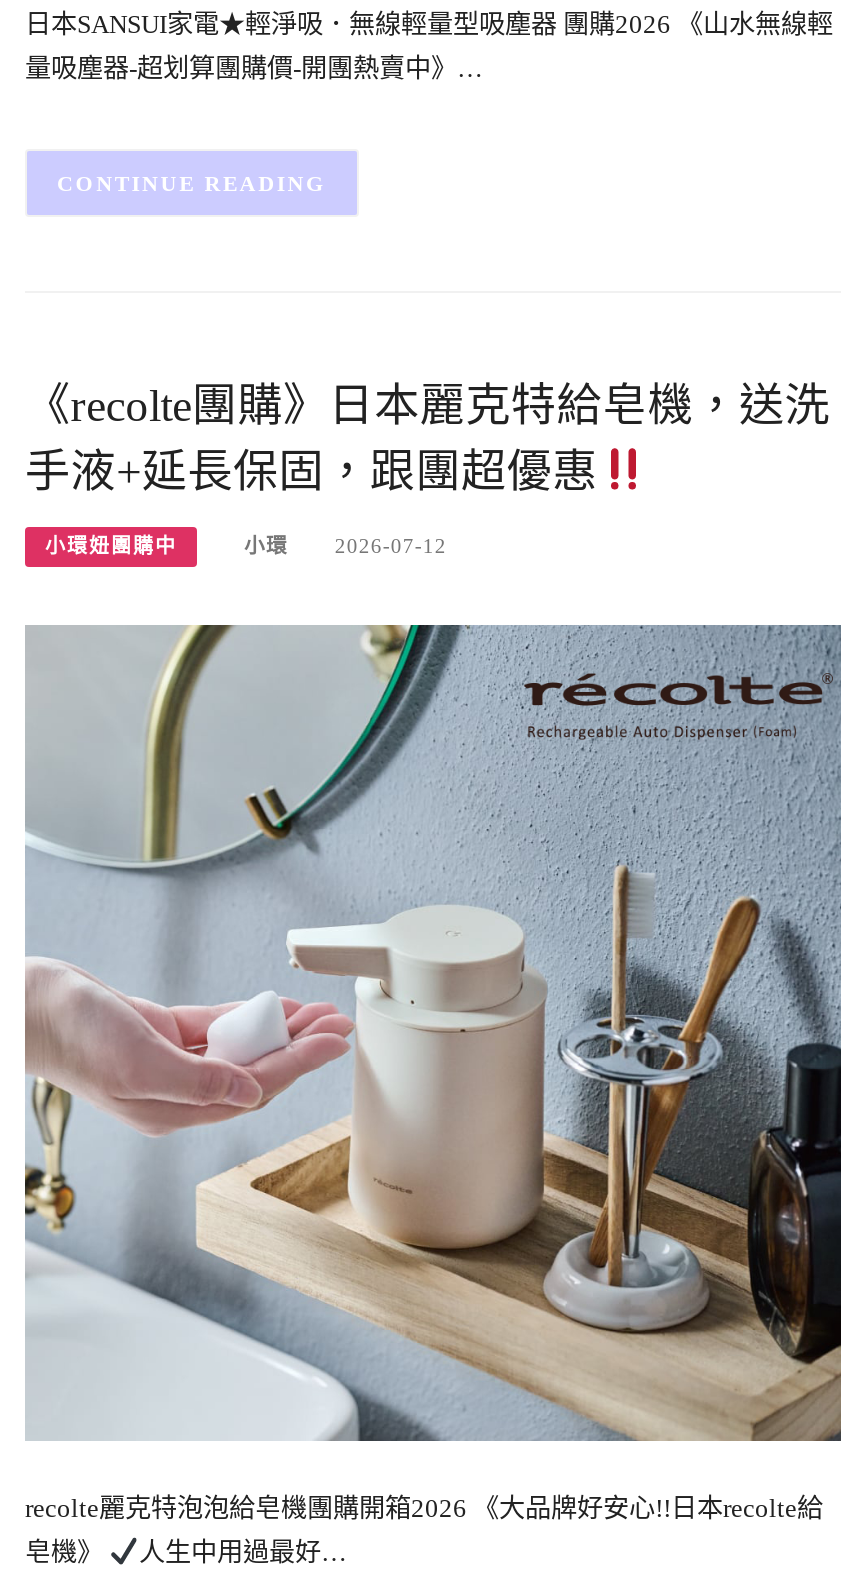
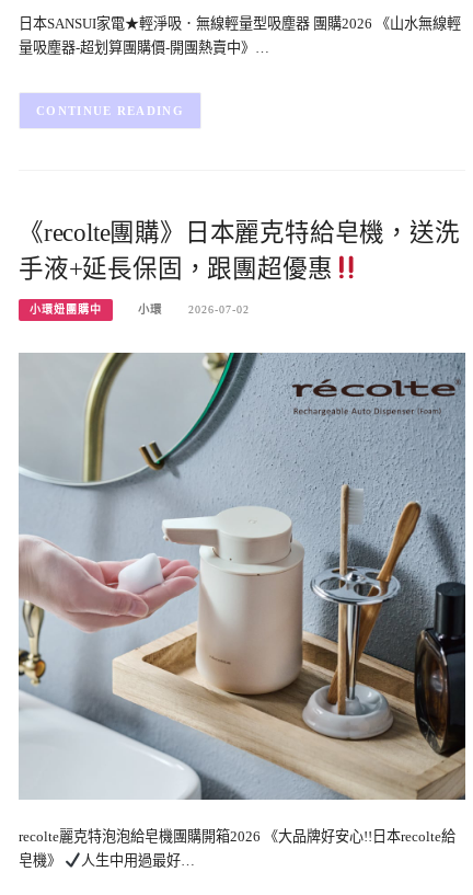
- 2026-07-12
+ 2026-07-02
